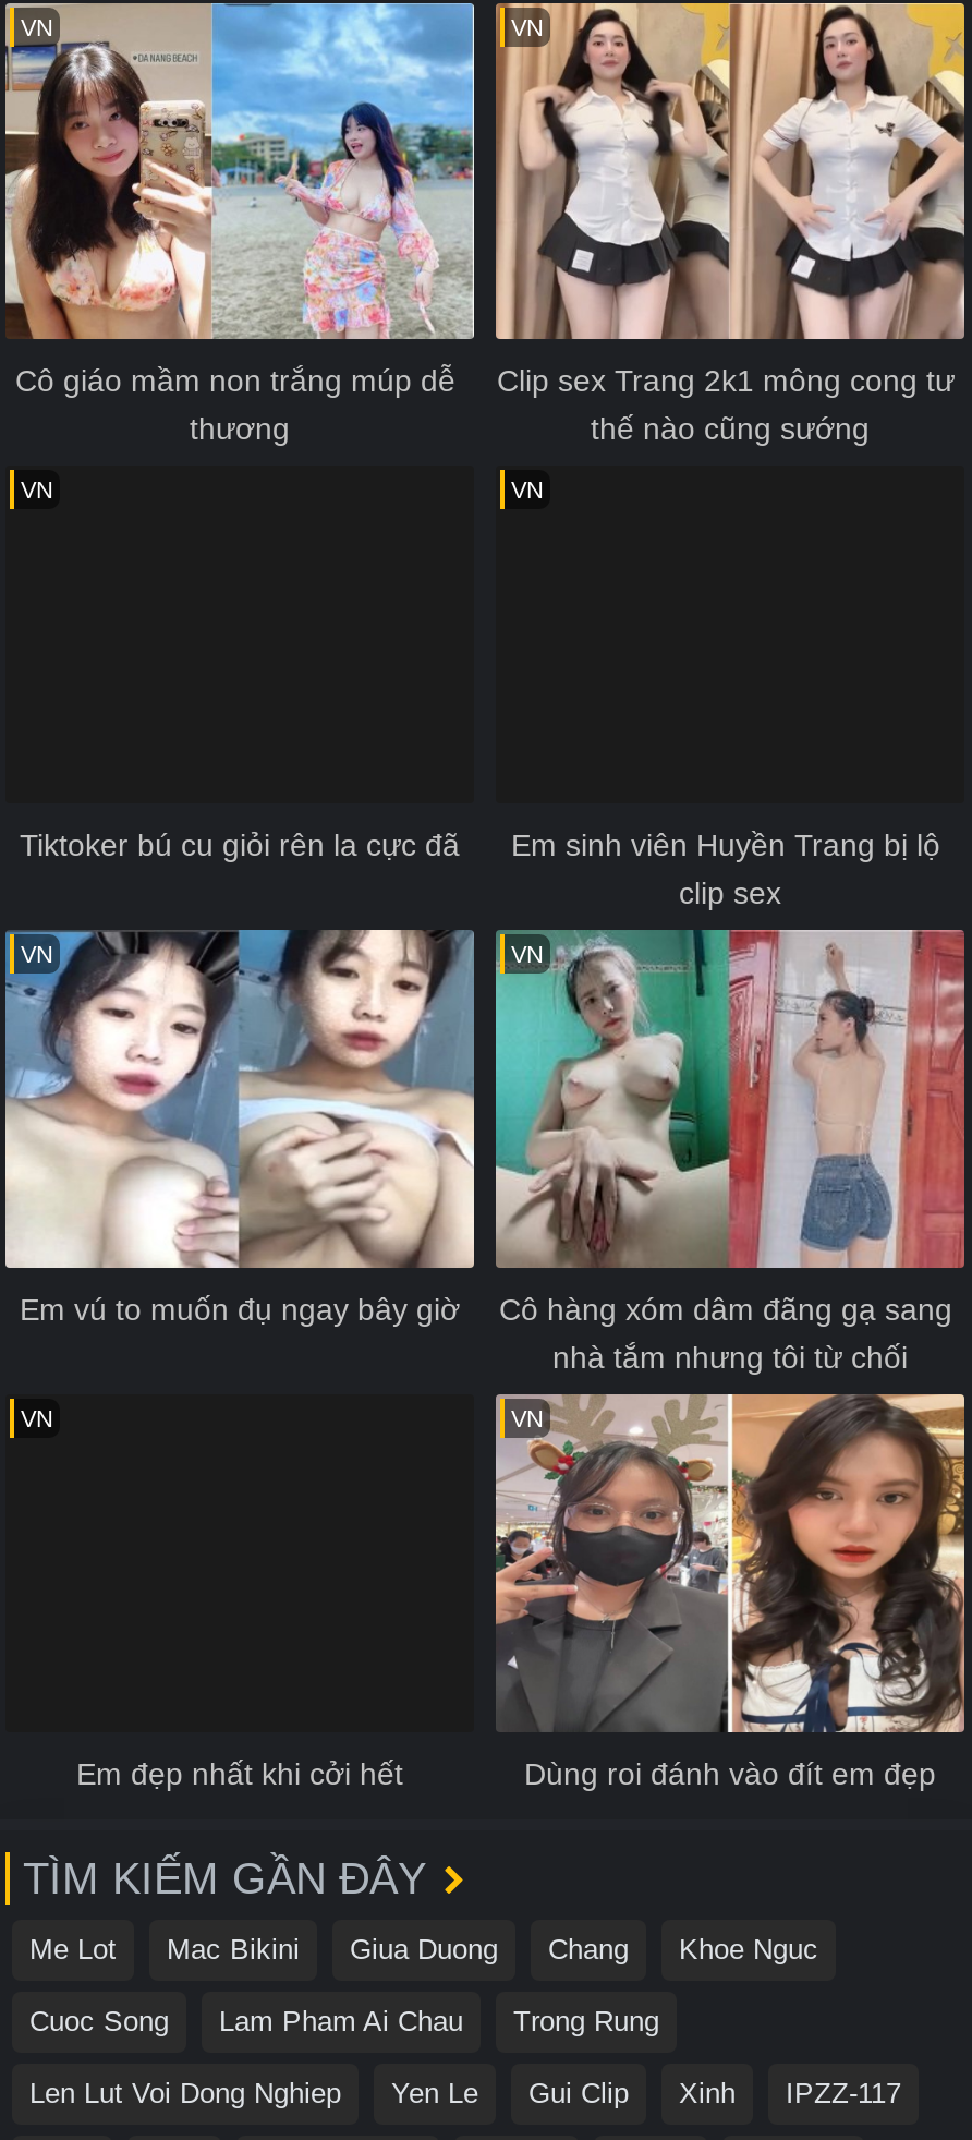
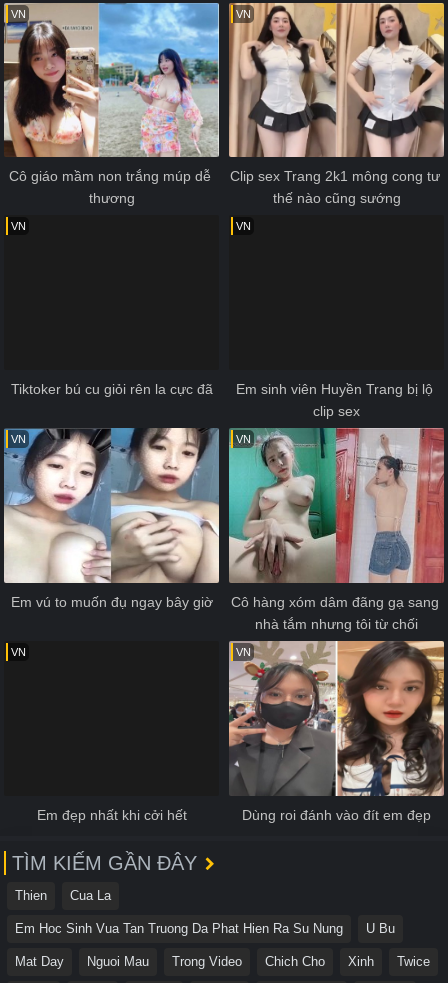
- Me Lot
- Mac Bikini
- Giua Duong
- Chang
- Khoe Nguc
+ Thien
+ Cua La

- Cuoc Song
- Lam Pham Ai Chau
- Trong Rung
+ Em Hoc Sinh Vua Tan Truong Da Phat Hien Ra Su Nung
+ U Bu

- Len Lut Voi Dong Nghiep
- Yen Le
- Gui Clip
+ Mat Day
+ Nguoi Mau
+ Trong Video
+ Chich Cho

- IPZZ-117
+ Twice
